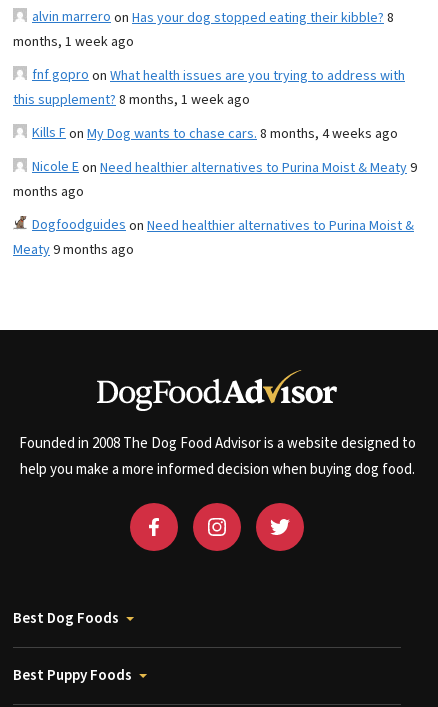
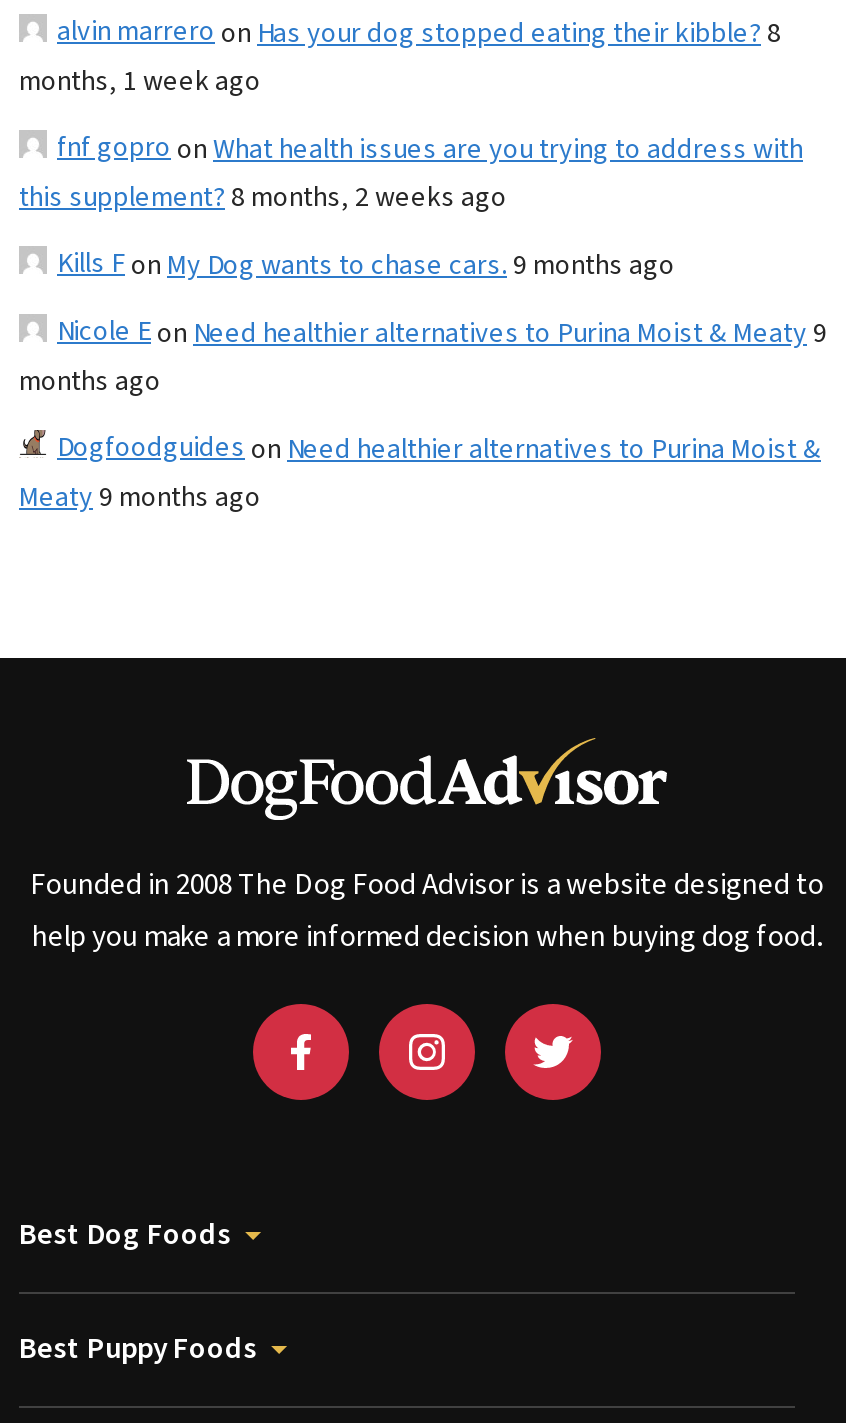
- this supplement? 8 months, 1 week ago
+ this supplement? 8 months, 2 weeks ago

- Kills Fon My Dog wants to chase cars. 8 months, 4 weeks ago
+ Kills Fon My Dog wants to chase cars. 9 months ago
